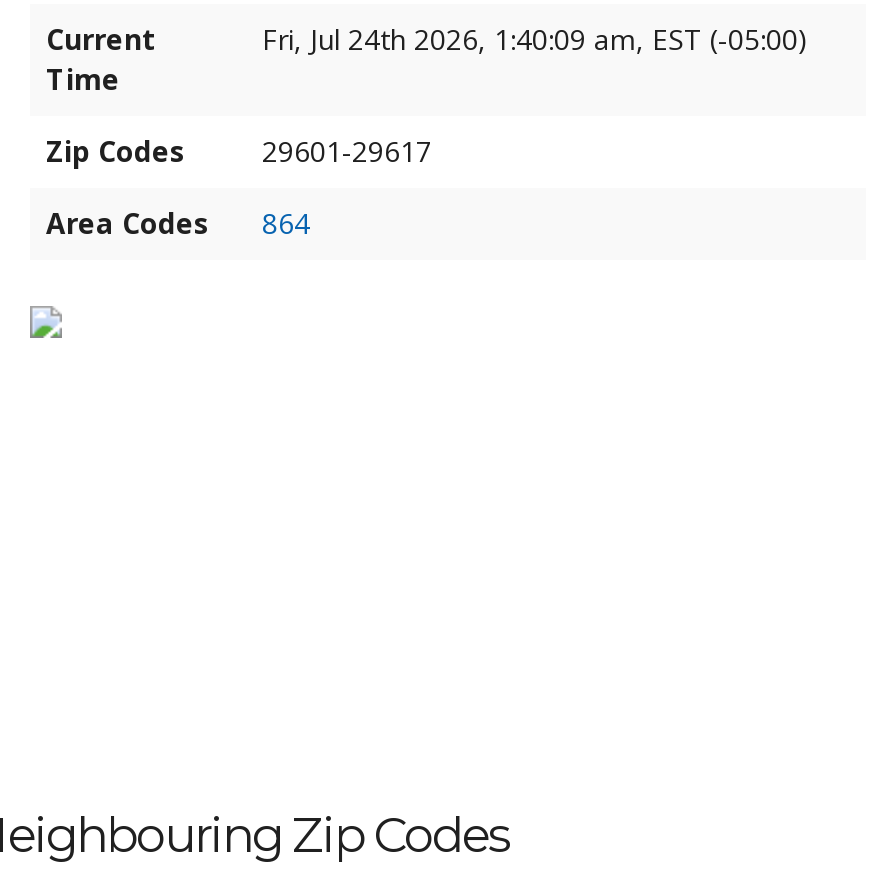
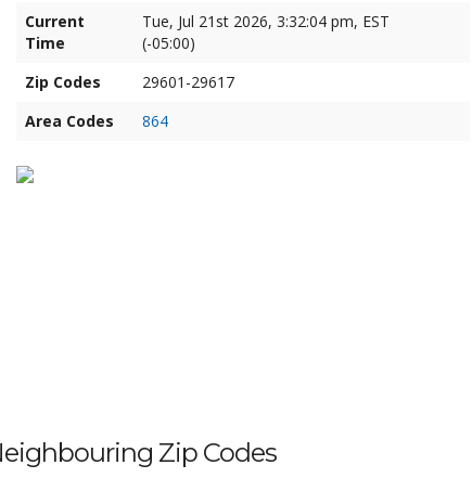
- Fri, Jul 24th 2026, 1:40:09 am, EST (-05:00)
+ Tue, Jul 21st 2026, 3:32:04 pm, EST
+ (-05:00)
